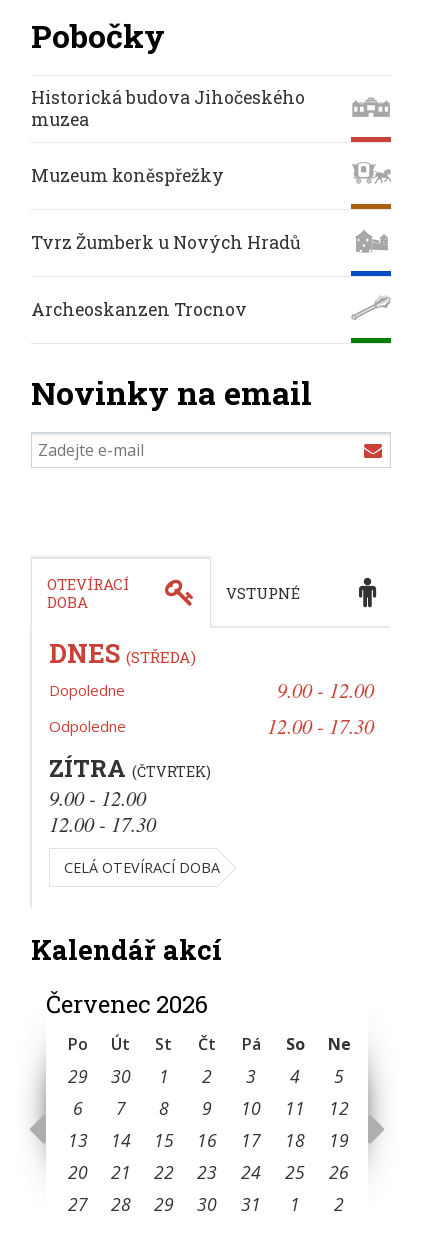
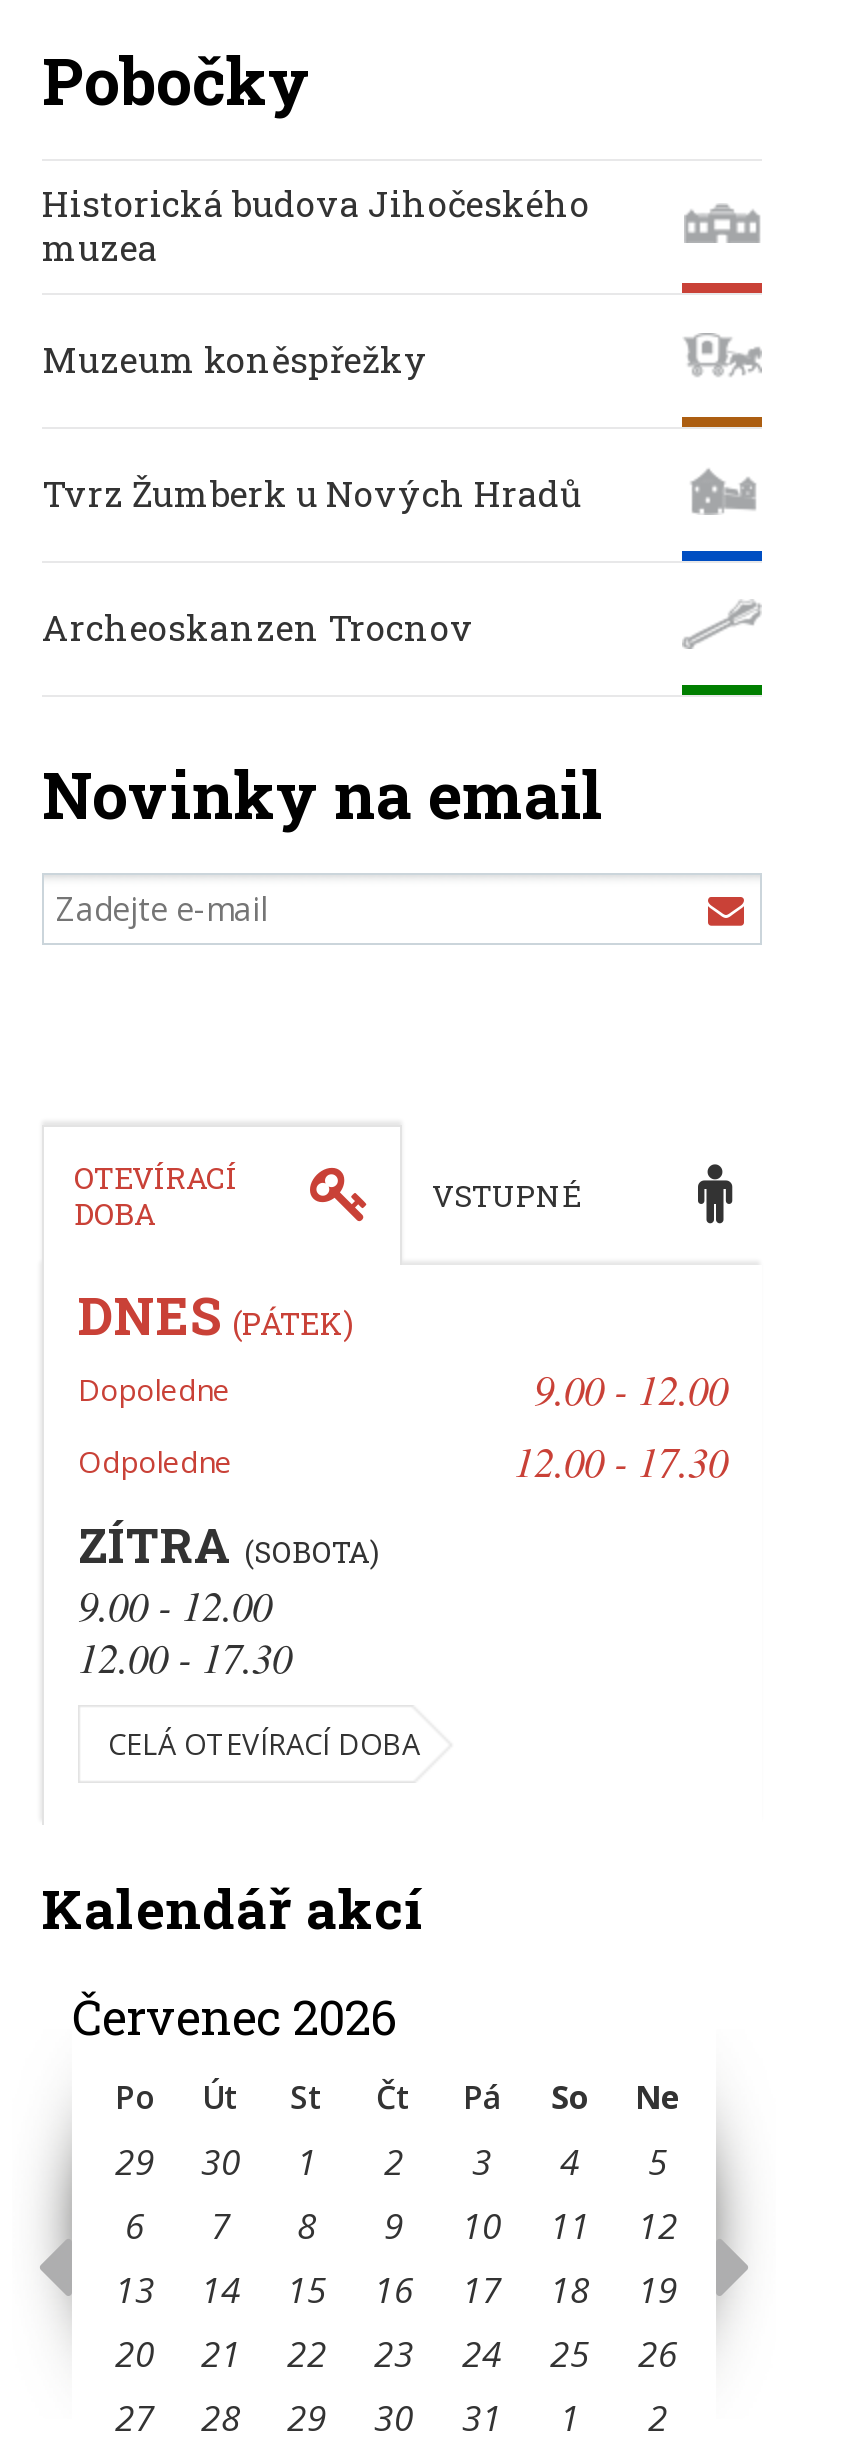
- DNES (STŘEDA)
+ DNES (PÁTEK)

- ZÍTRA (ČTVRTEK)
+ ZÍTRA (SOBOTA)
